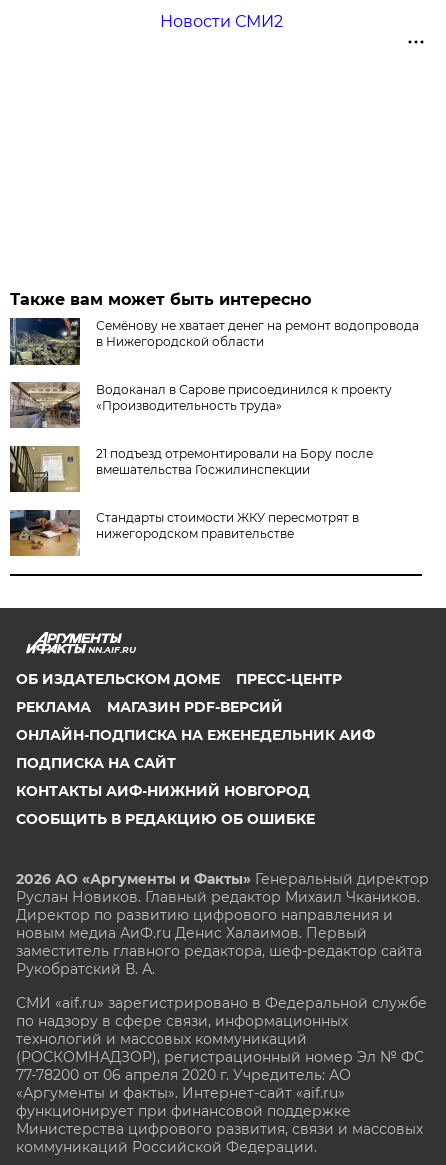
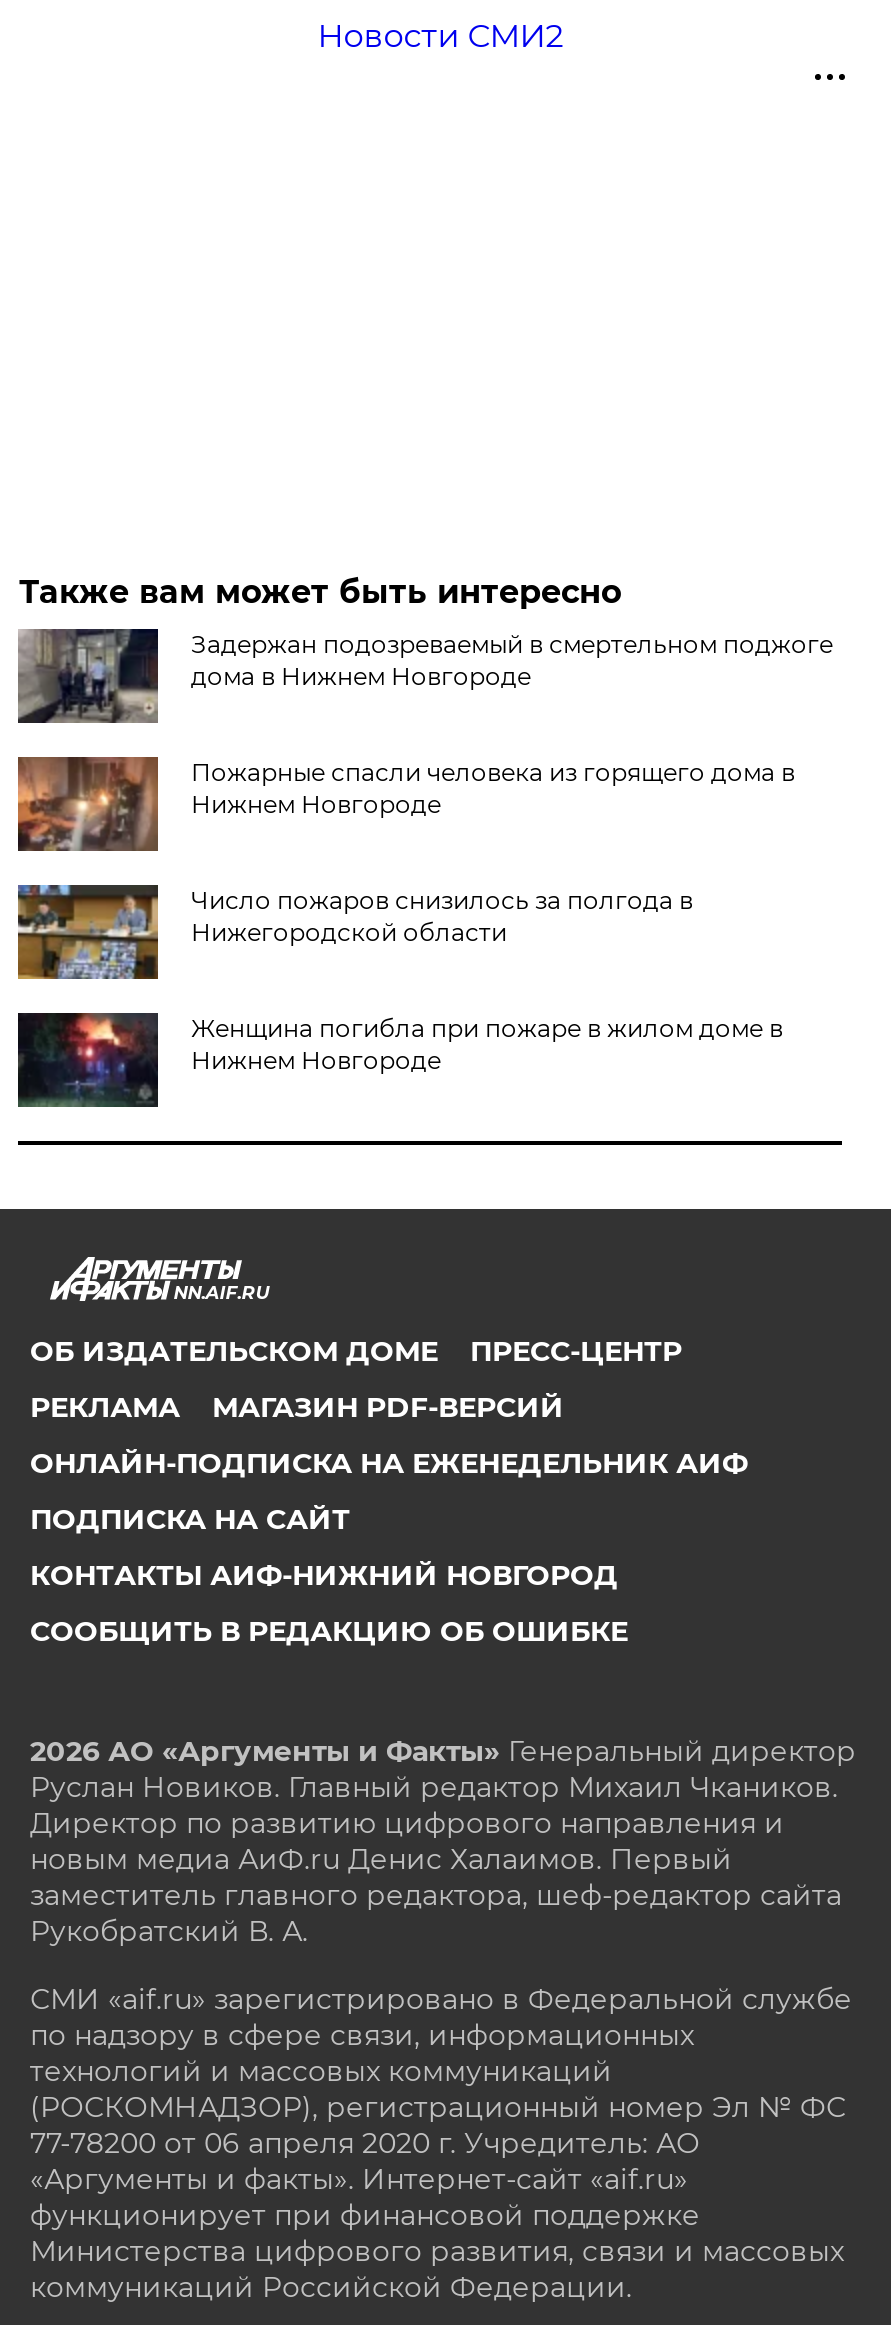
- [image]
- Семёнову не хватает денег на ремонт водопровода
- в Нижегородской области
+ [image]
+ Задержан подозреваемый в смертельном поджоге
+ дома в Нижнем Новгороде

- [image]
- Водоканал в Сарове присоединился к проекту
- «Производительность труда»
+ [image]
+ Пожарные спасли человека из горящего дома в
+ Нижнем Новгороде

- [image]
- 21 подъезд отремонтировали на Бору после
- вмешательства Госжилинспекции
+ [image]
+ Число пожаров снизилось за полгода в
+ Нижегородской области

- [image]
- Стандарты стоимости ЖКУ пересмотрят в
- нижегородском правительстве
+ [image]
+ Женщина погибла при пожаре в жилом доме в
+ Нижнем Новгороде
